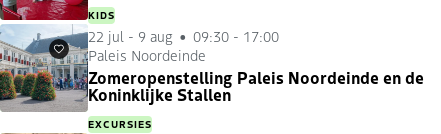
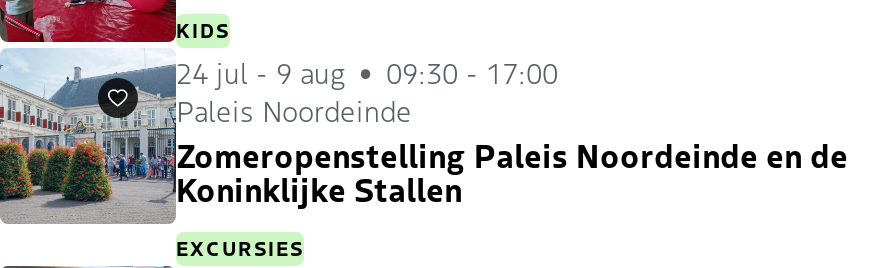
- 22 jul - 9 aug 09:30 - 17:00
+ 24 jul - 9 aug 09:30 - 17:00
